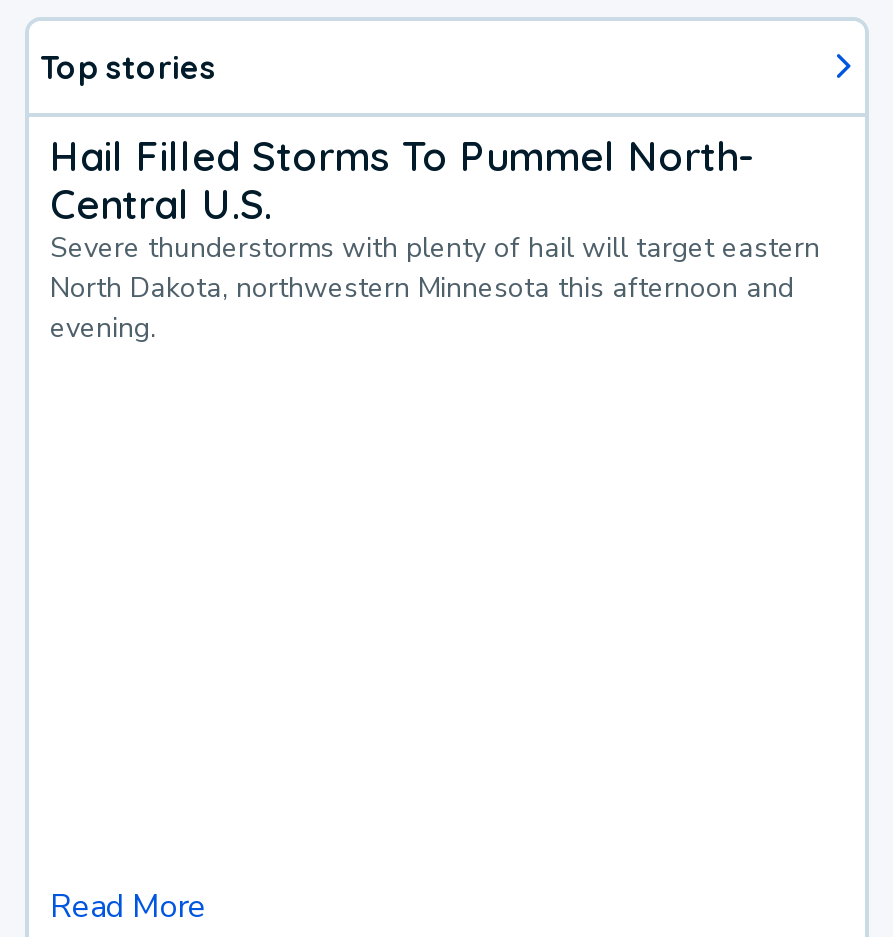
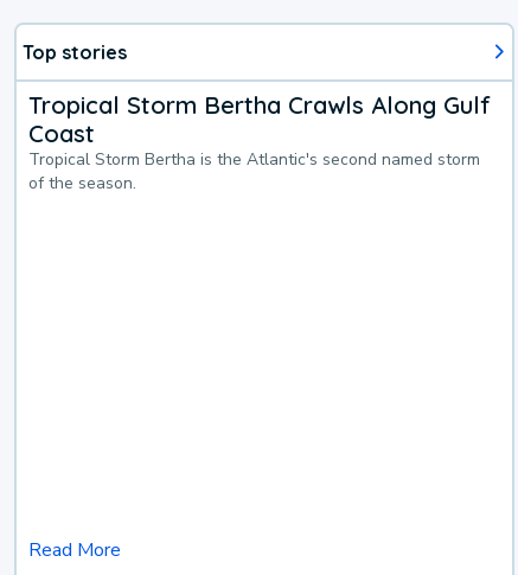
- Hail Filled Storms To Pummel North-
- Central U.S.
- Severe thunderstorms with plenty of hail will target eastern
- North Dakota, northwestern Minnesota this afternoon and
- evening.
+ Tropical Storm Bertha Crawls Along Gulf
+ Coast
+ Tropical Storm Bertha is the Atlantic's second named storm
+ of the season.
